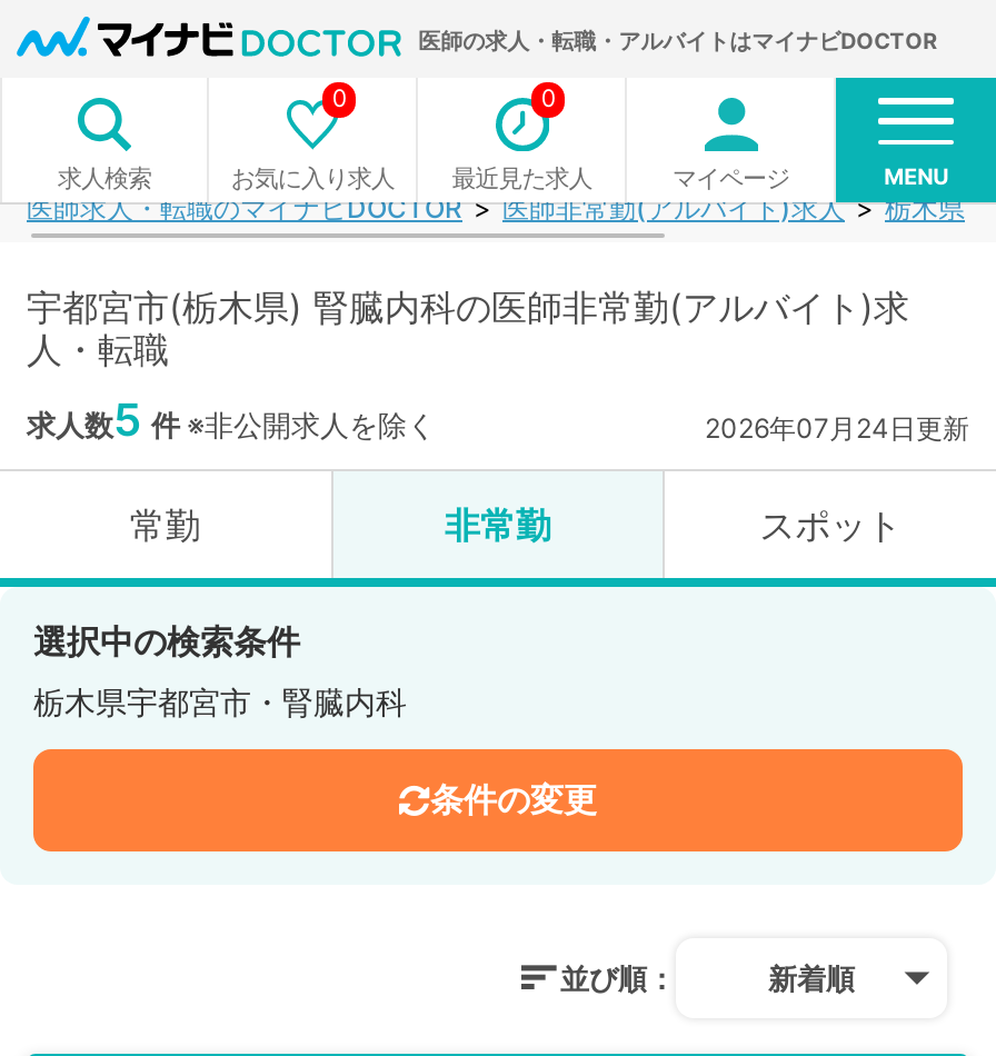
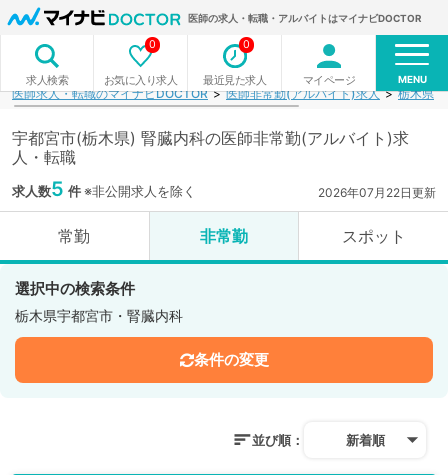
- 2026年07月24日更新
+ 2026年07月22日更新
